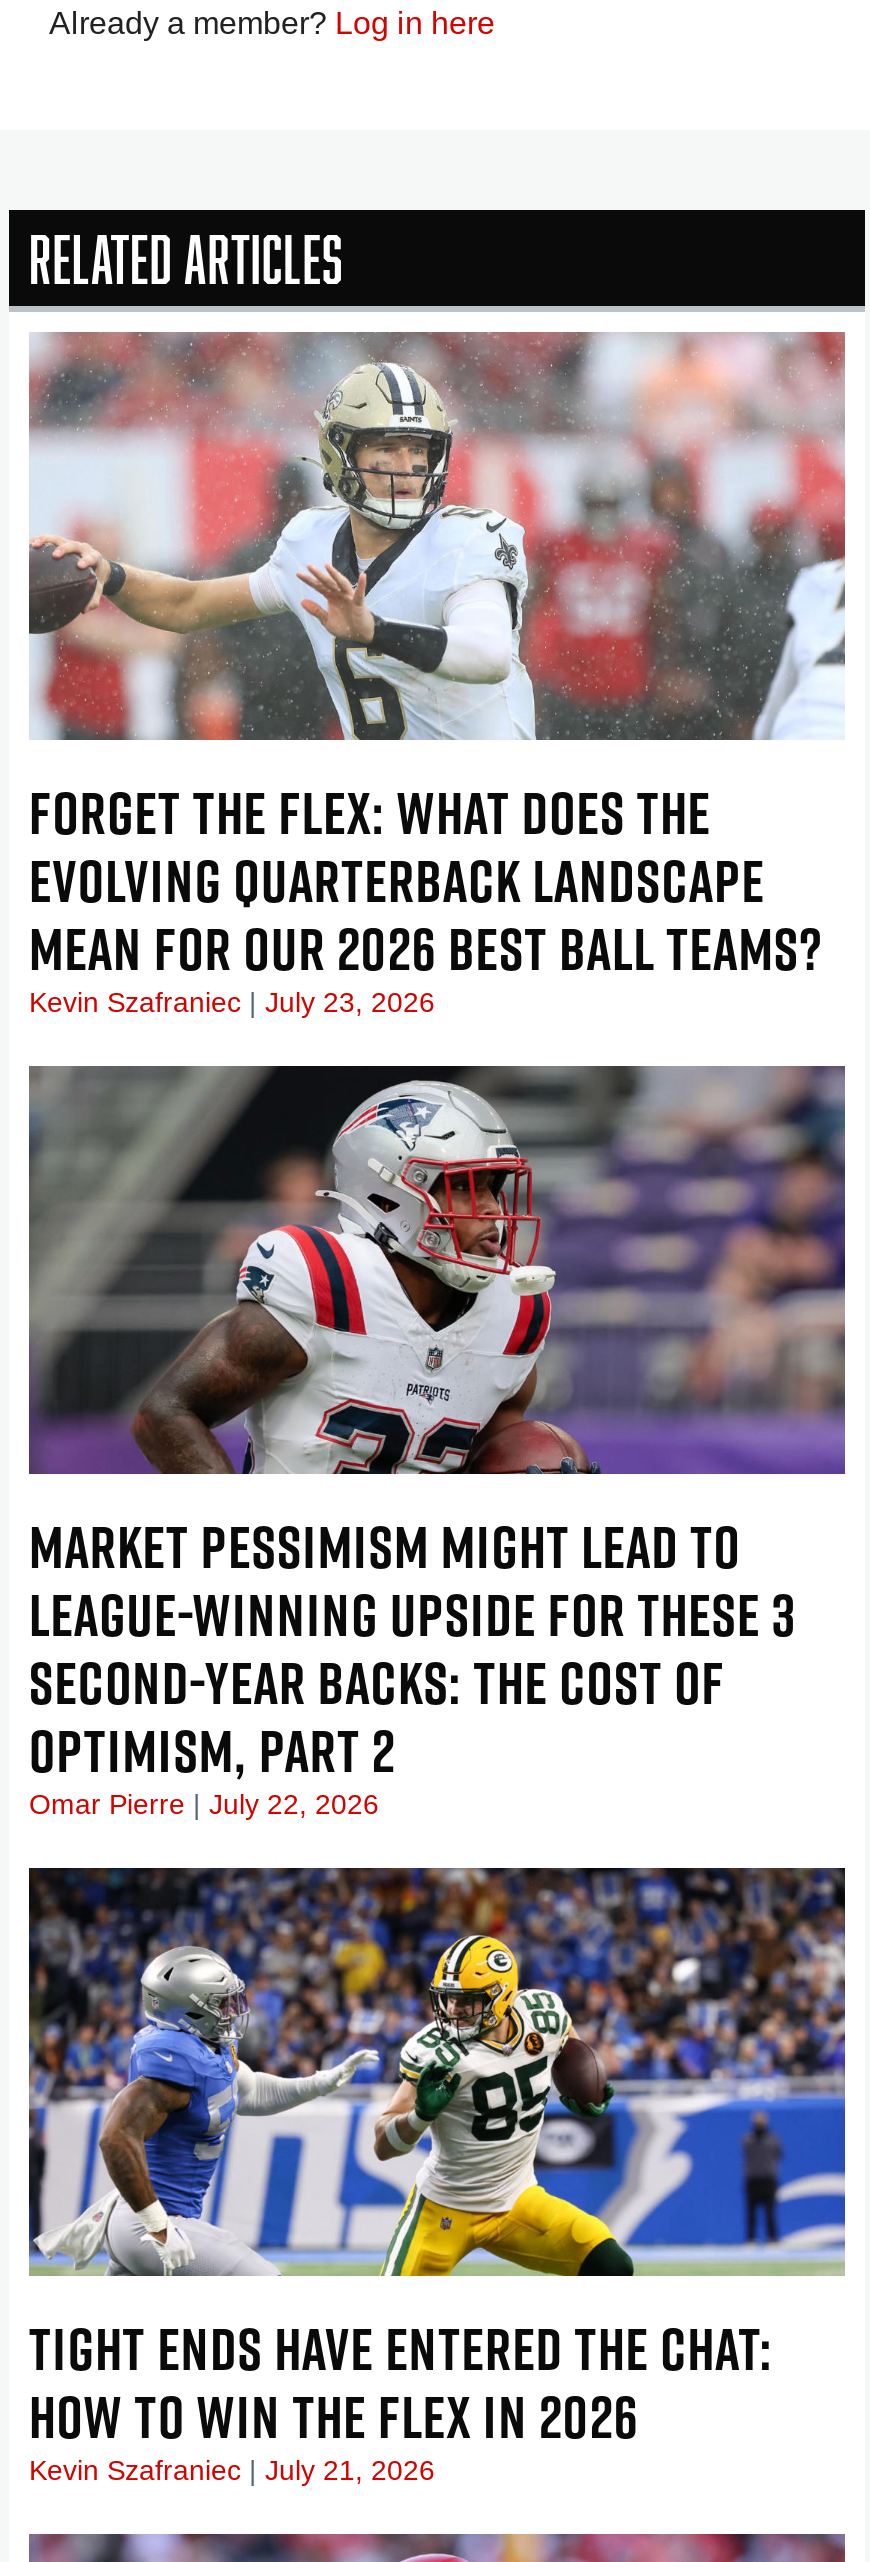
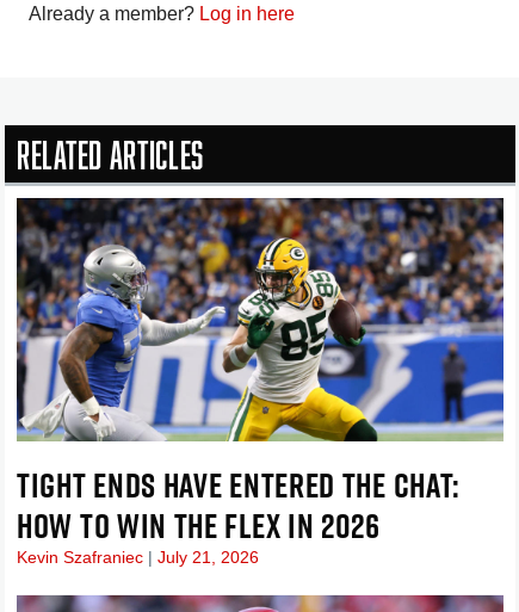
- [image]
- FORGET THE FLEX: WHAT DOES THE
- EVOLVING QUARTERBACK LANDSCAPE
- MEAN FOR OUR 2026 BEST BALL TEAMS?
- Kevin Szafraniec July 23, 2026

- [image]
- MARKET PESSIMISM MIGHT LEAD TO
- LEAGUE-WINNING UPSIDE FOR THESE 3
- SECOND-YEAR BACKS: THE COST OF
- OPTIMISM, PART 2
- Omar Pierre July 22, 2026
